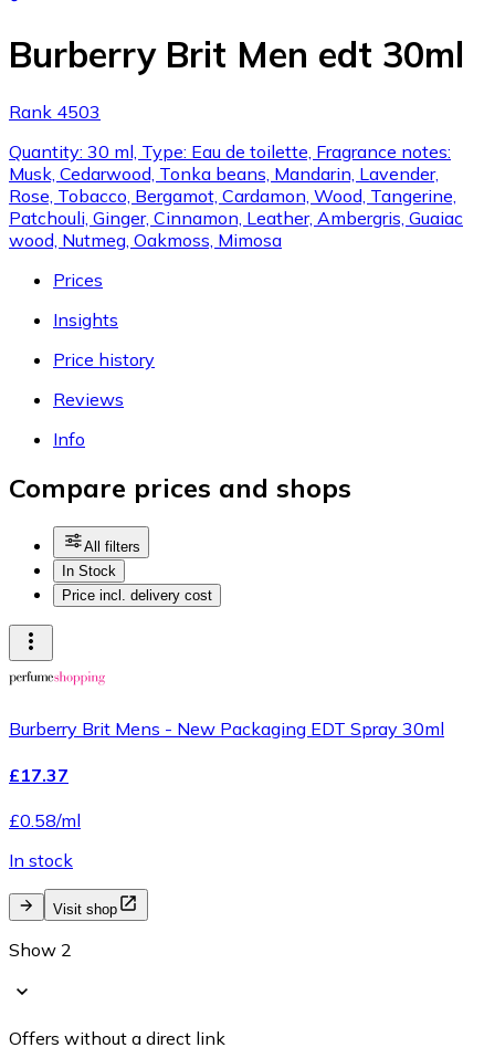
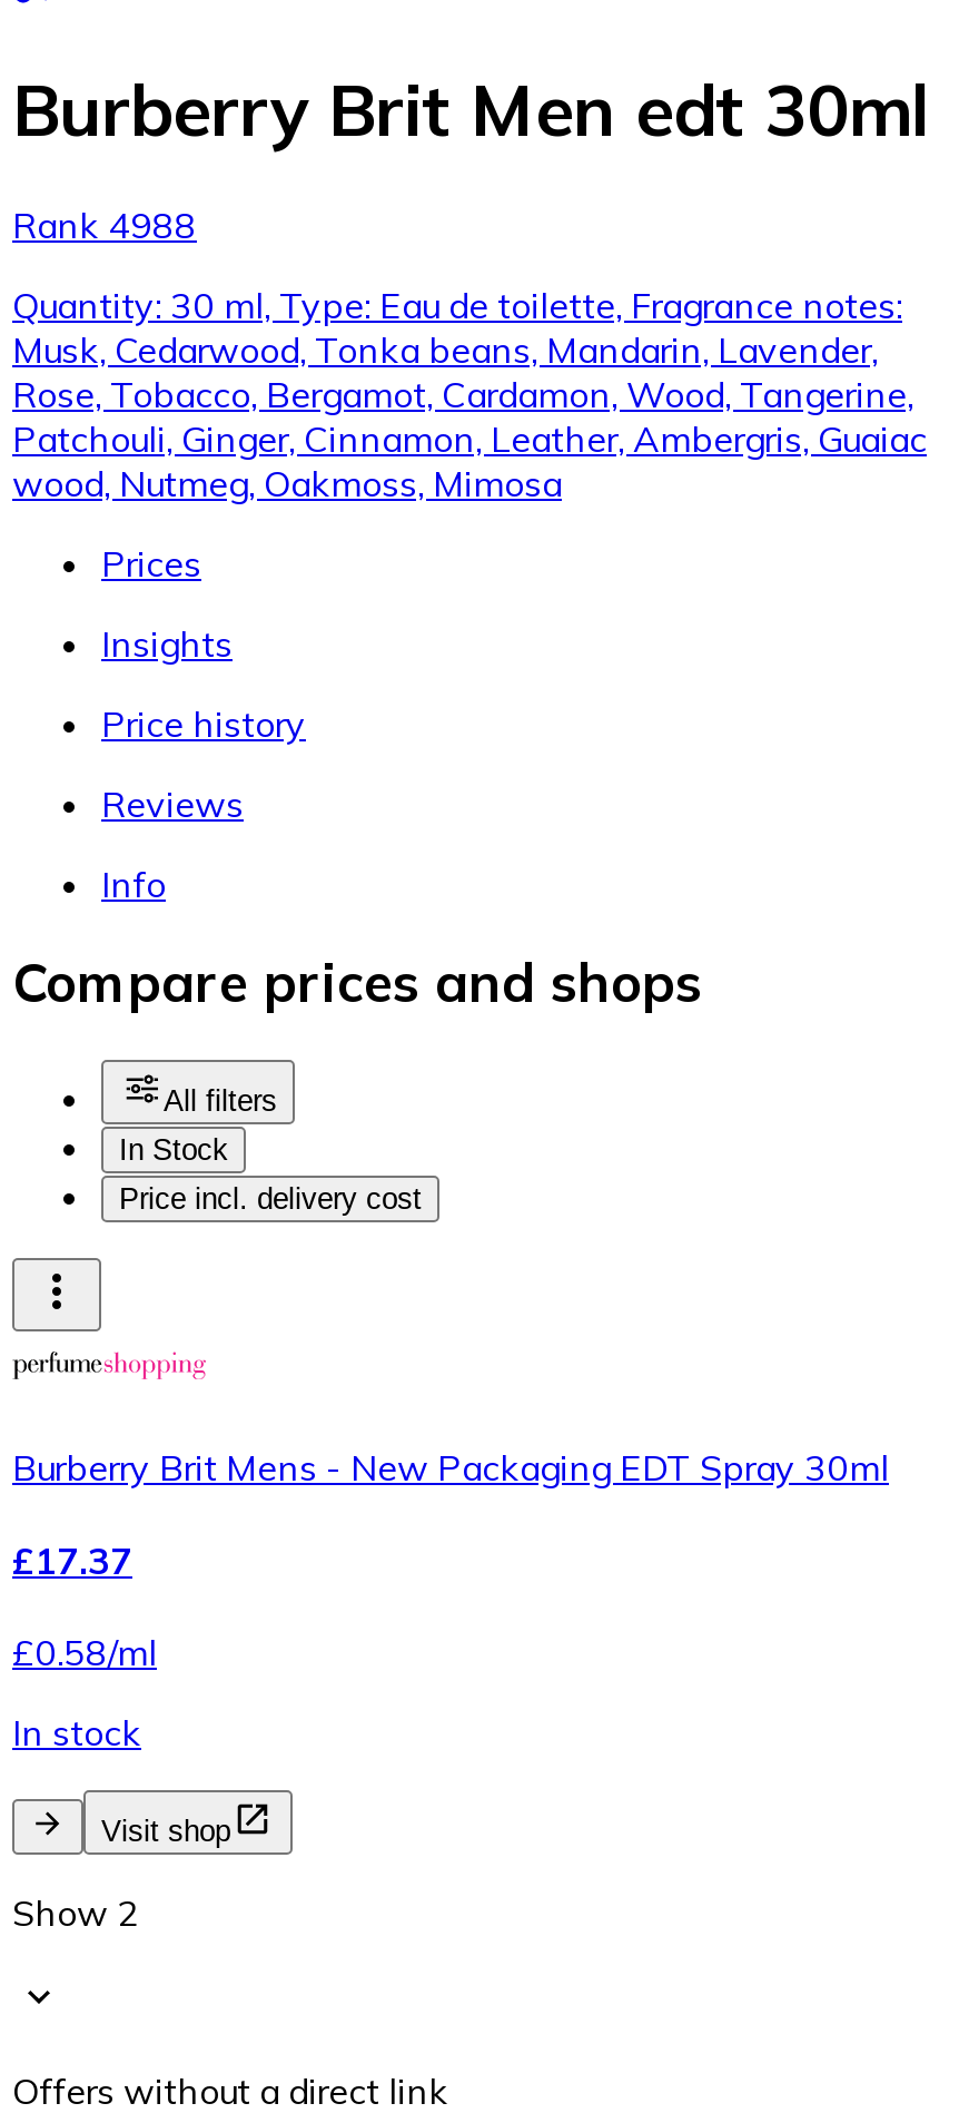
- Rank 4503
+ Rank 4988
